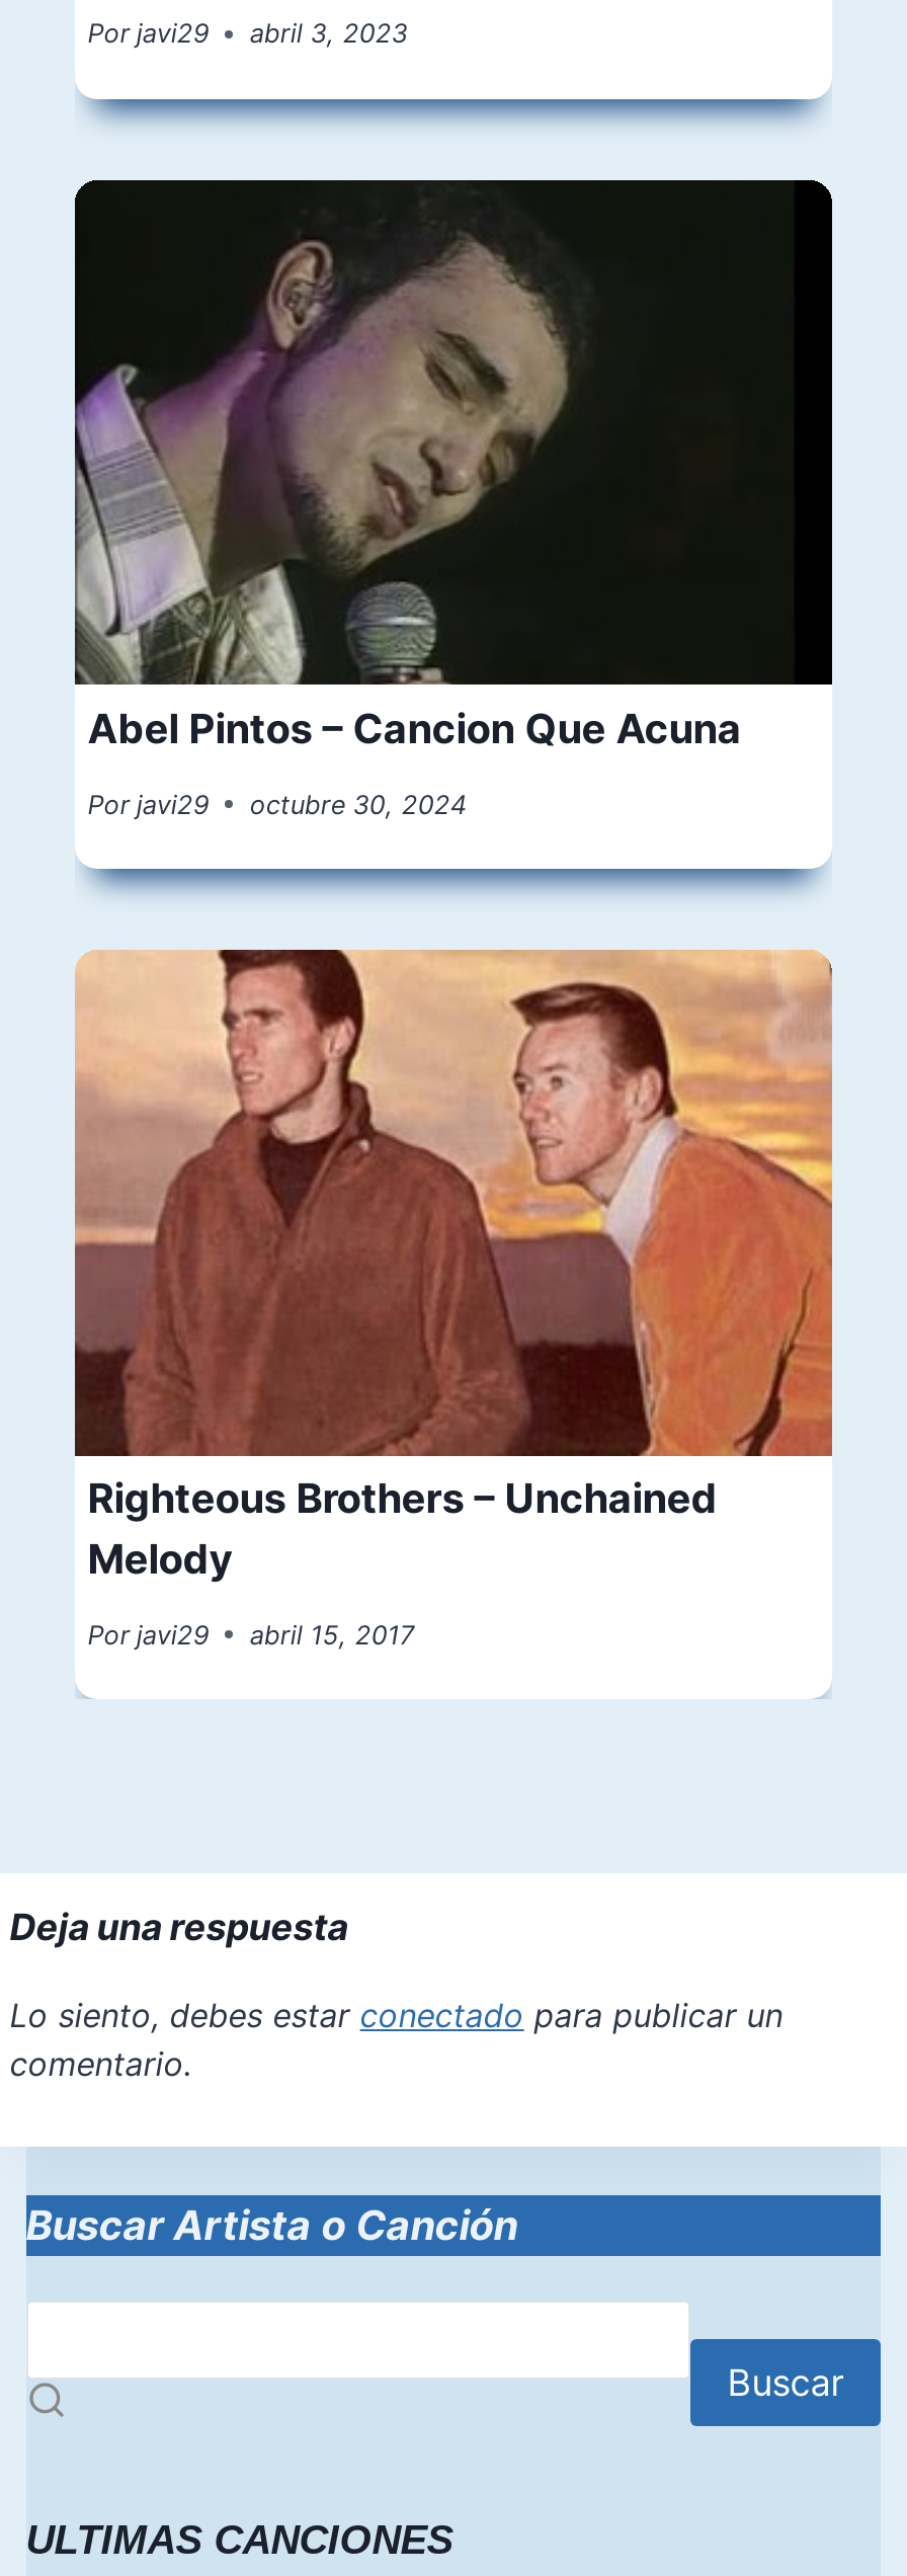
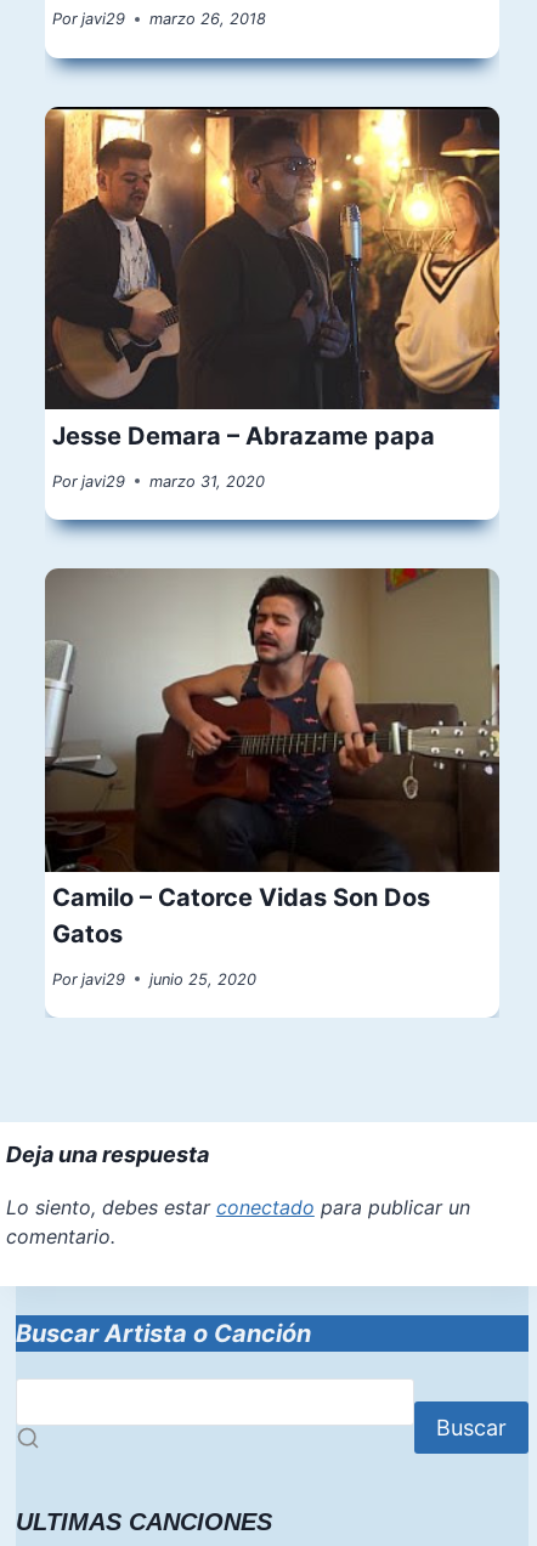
- Por javi29 abril 3, 2023
+ Por javi29 marzo 26, 2018

- [image]
- Abel Pintos – Cancion Que Acuna
+ [image]
+ Jesse Demara – Abrazame papa

- Por javi29 octubre 30, 2024
+ Por javi29 marzo 31, 2020

- [image]
- Righteous Brothers – Unchained
- Melody
+ [image]
+ Camilo – Catorce Vidas Son Dos
+ Gatos

- Por javi29 abril 15, 2017
+ Por javi29 junio 25, 2020
